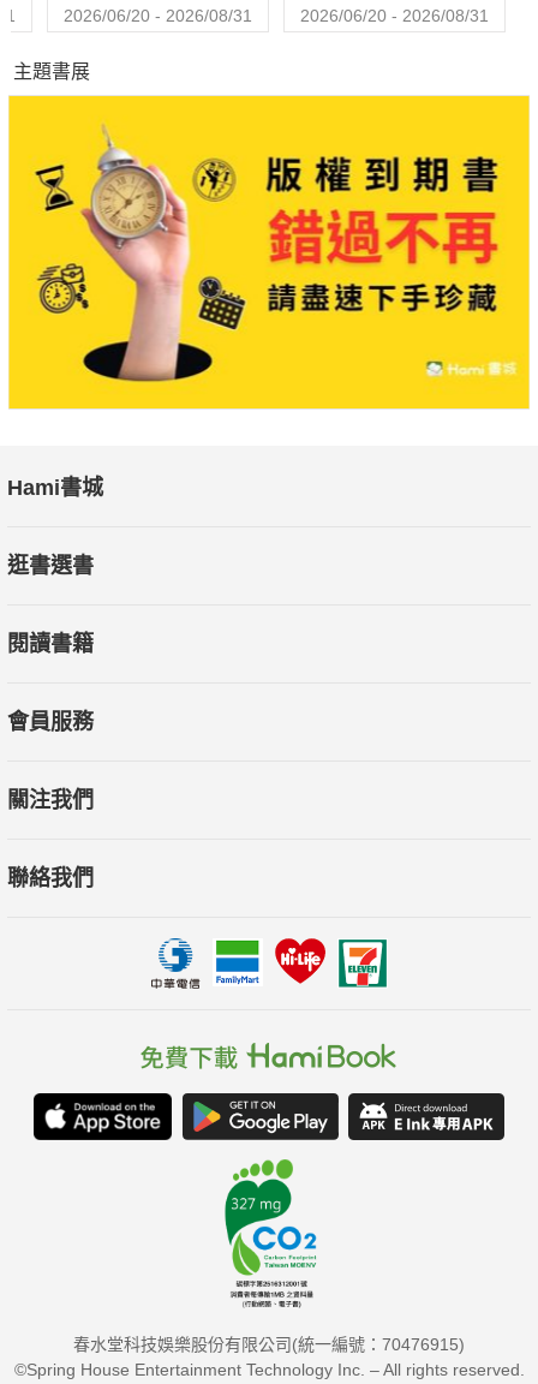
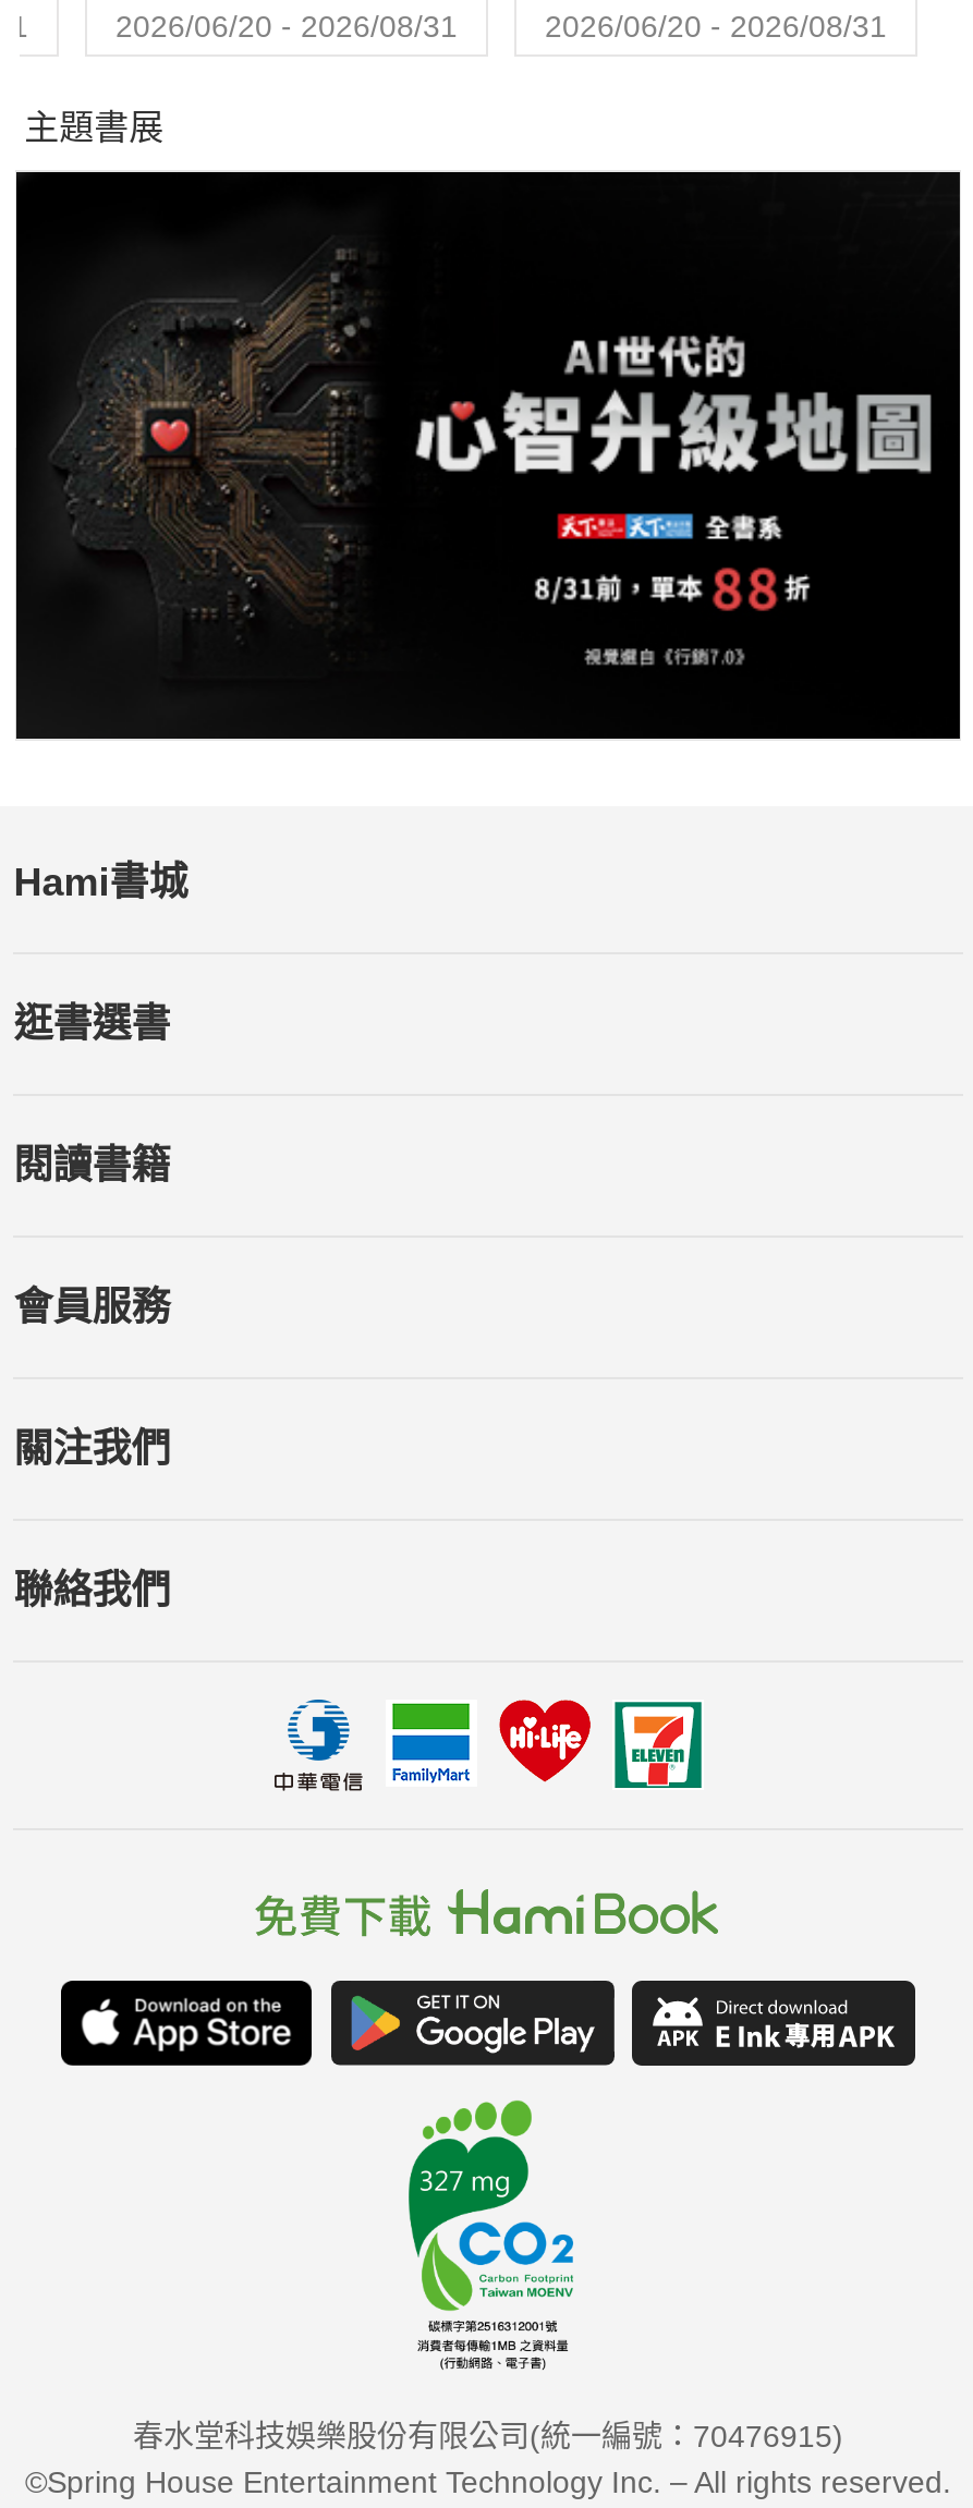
- [image]
+ [image]
